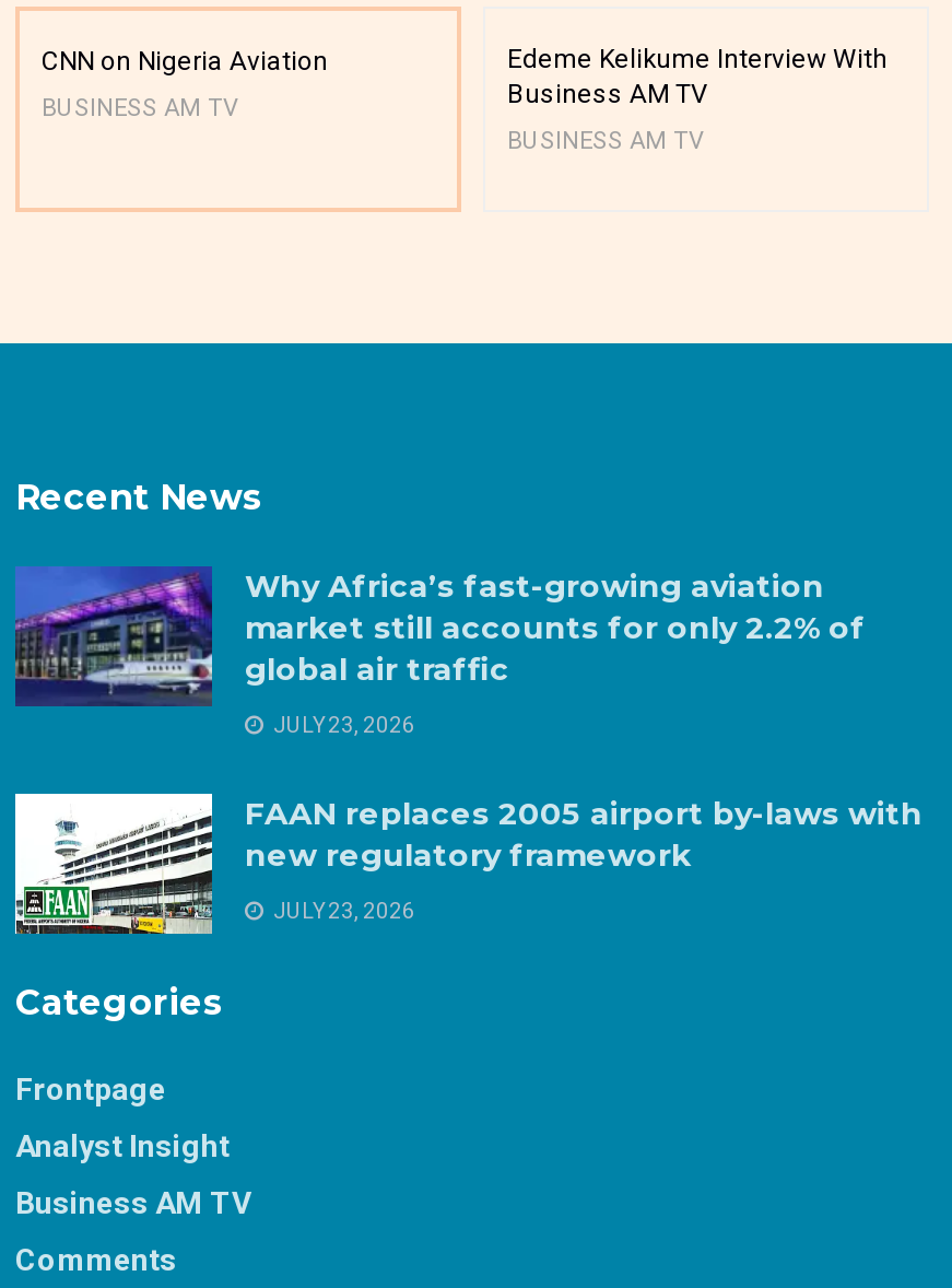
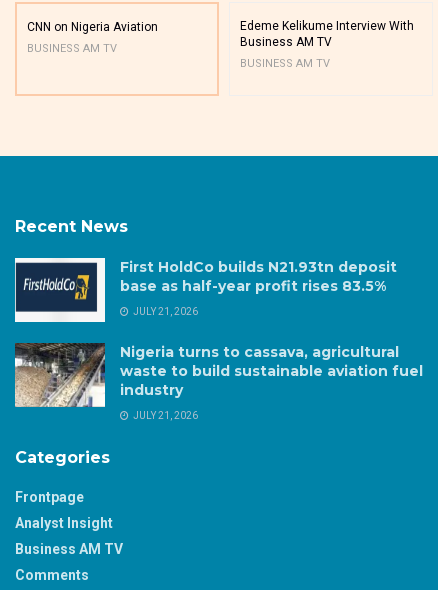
- [image]
- Why Africa’s fast-growing aviation
- market still accounts for only 2.2% of
- global air traffic
+ [image]
+ First HoldCo builds N21.93tn deposit
+ base as half-year profit rises 83.5%

- JULY 23, 2026
+ JULY 21, 2026

- [image]
- FAAN replaces 2005 airport by-laws with
- new regulatory framework
+ [image]
+ Nigeria turns to cassava, agricultural
+ waste to build sustainable aviation fuel
+ industry

- JULY 23, 2026
+ JULY 21, 2026
